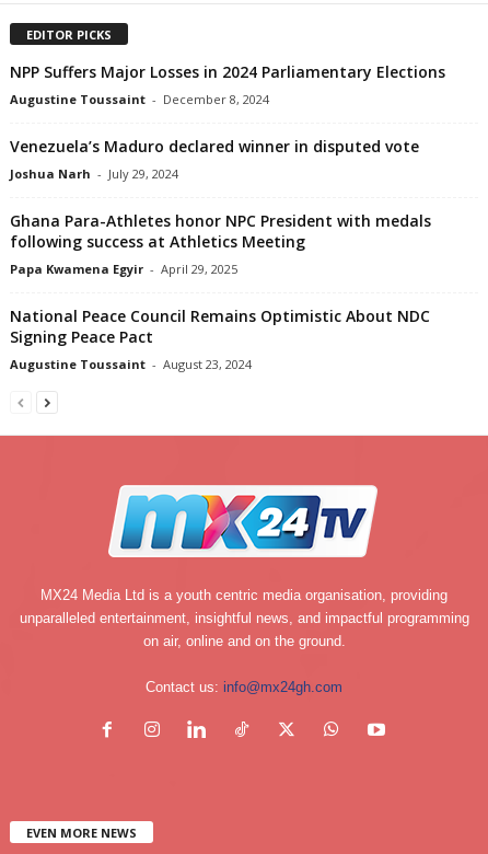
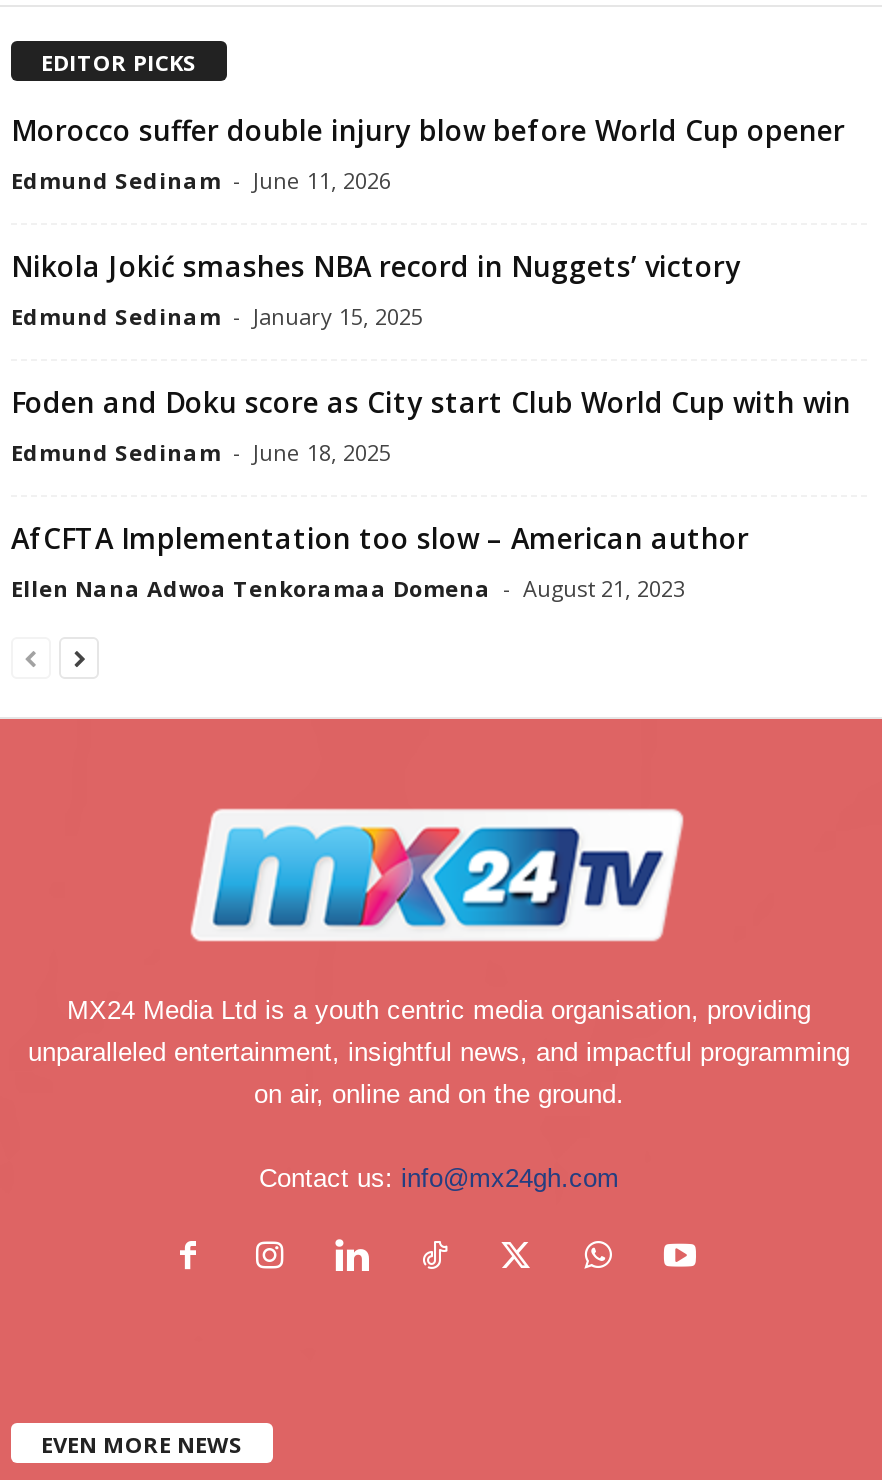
- NPP Suffers Major Losses in 2024 Parliamentary Elections
- Augustine Toussaint - December 8, 2024
+ Morocco suffer double injury blow before World Cup opener
+ Edmund Sedinam - June 11, 2026

- Venezuela’s Maduro declared winner in disputed vote
- Joshua Narh - July 29, 2024
+ Nikola Jokić smashes NBA record in Nuggets’ victory
+ Edmund Sedinam - January 15, 2025

- Ghana Para-Athletes honor NPC President with medals
- following success at Athletics Meeting
- Papa Kwamena Egyir - April 29, 2025
+ Foden and Doku score as City start Club World Cup with win
+ Edmund Sedinam - June 18, 2025

- National Peace Council Remains Optimistic About NDC
- Signing Peace Pact
- Augustine Toussaint - August 23, 2024
+ AfCFTA Implementation too slow – American author
+ Ellen Nana Adwoa Tenkoramaa Domena - August 21, 2023
